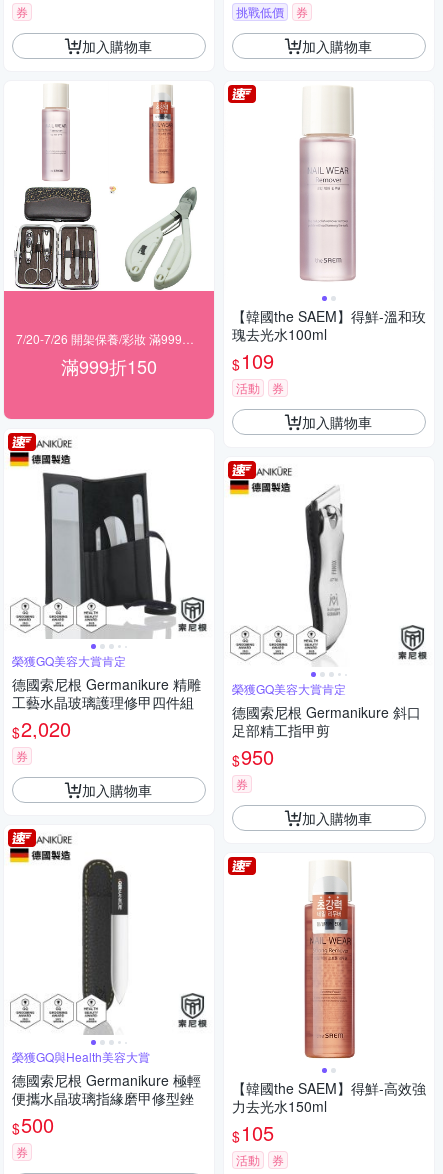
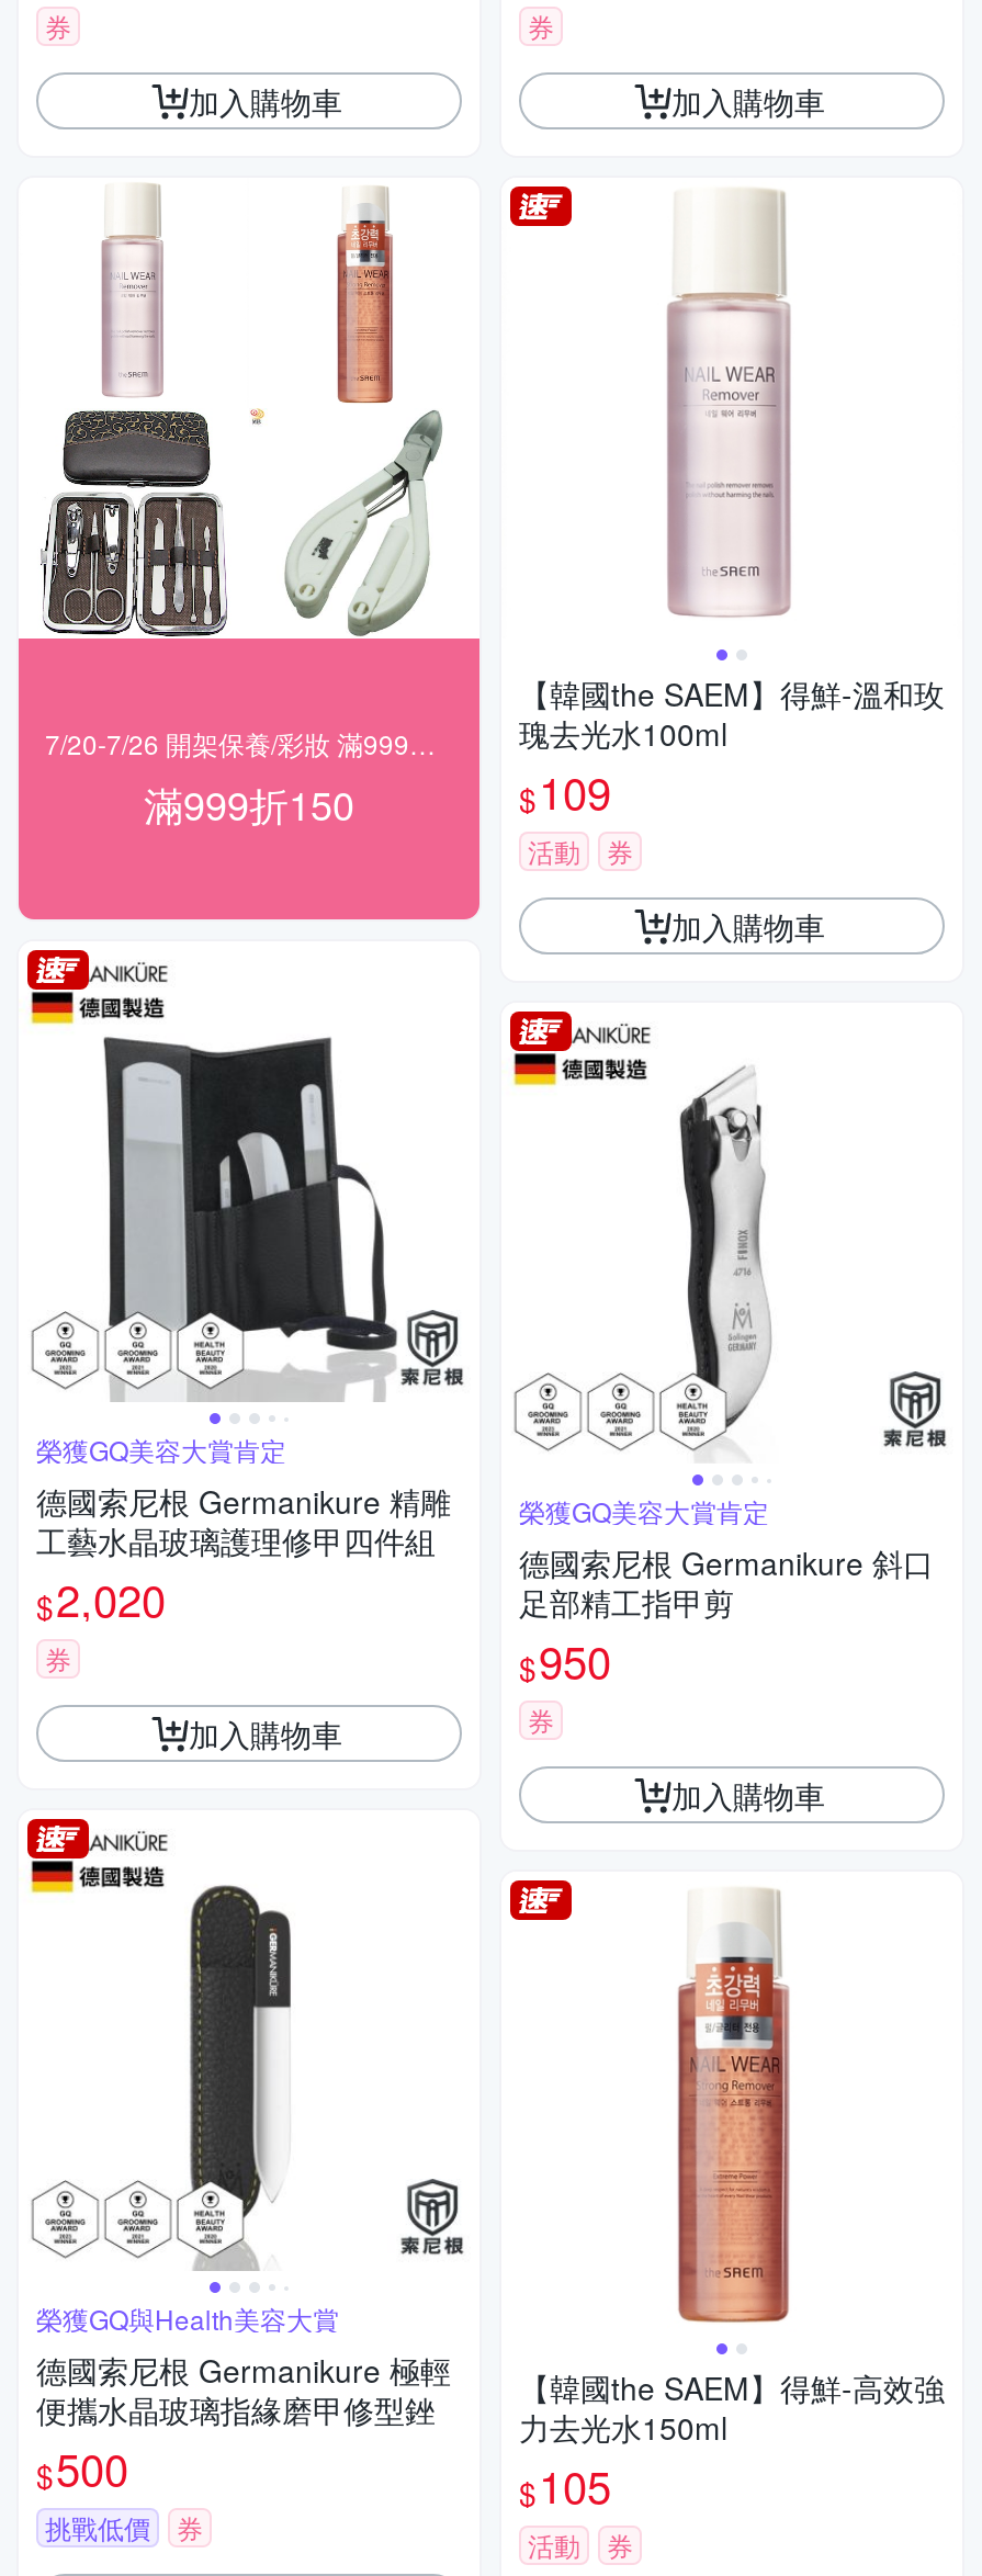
moved down: 挑戰低價
